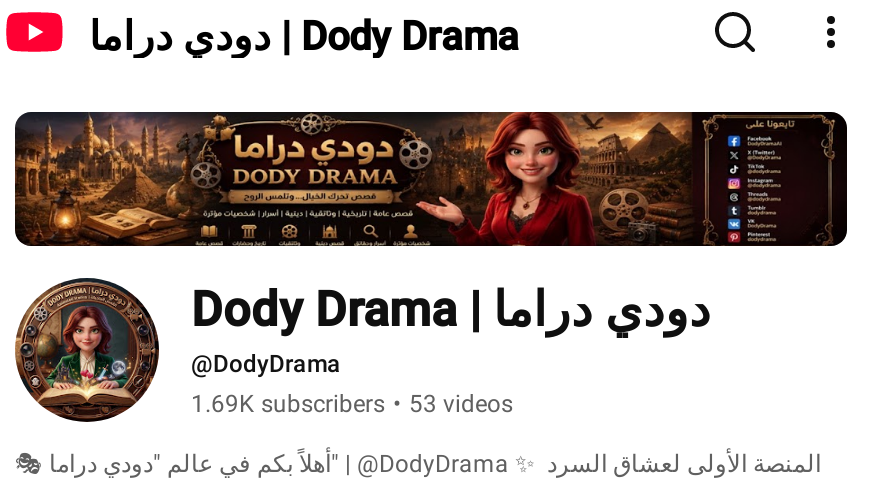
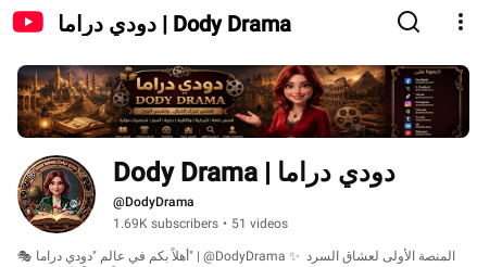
- 1.69K subscribers • 53 videos
+ 1.69K subscribers • 51 videos
